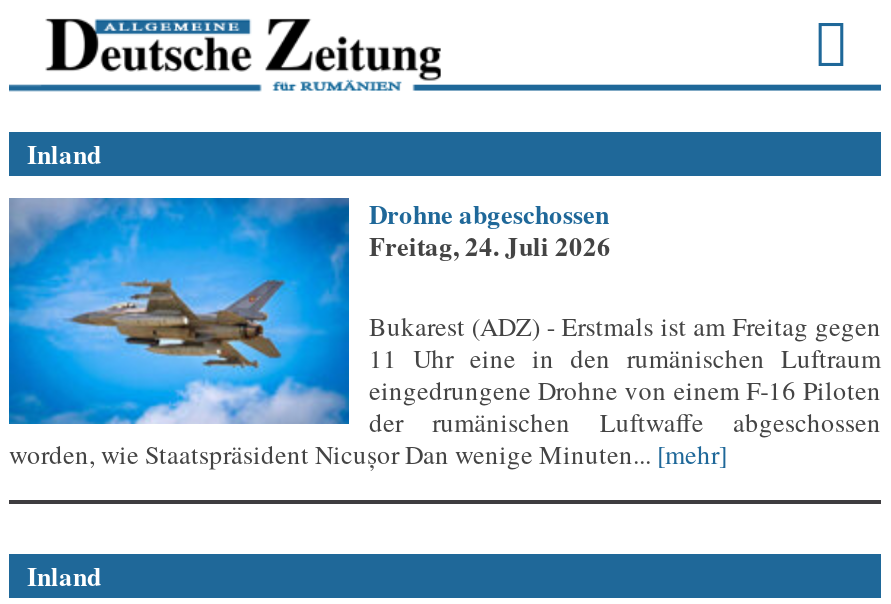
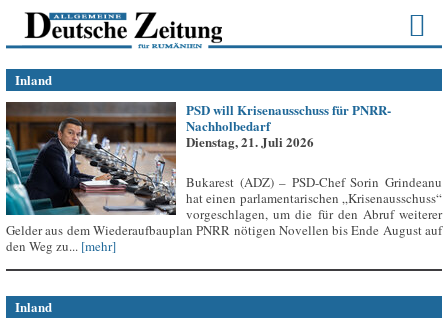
- [image]
- Bukarest (ADZ) - Erstmals ist am Freitag gegen
- 11 Uhr eine in den rumänischen Luftraum
- eingedrungene Drohne von einem F-16 Piloten
- der rumänischen Luftwaffe abgeschossen
- worden, wie Staatspräsident Nicușor Dan wenige Minuten... [mehr]
+ [image]
+ Bukarest (ADZ) – PSD-Chef Sorin Grindeanu
+ hat einen parlamentarischen „Krisenausschuss“
+ vorgeschlagen, um die für den Abruf weiterer
+ Gelder aus dem Wiederaufbauplan PNRR nötigen Novellen bis Ende August auf
+ den Weg zu... [mehr]

- Drohne abgeschossen
- Freitag, 24. Juli 2026
+ PSD will Krisenausschuss für PNRR-
+ Nachholbedarf
+ Dienstag, 21. Juli 2026
